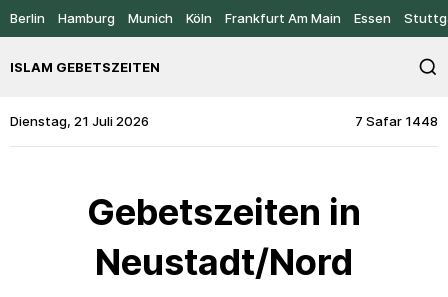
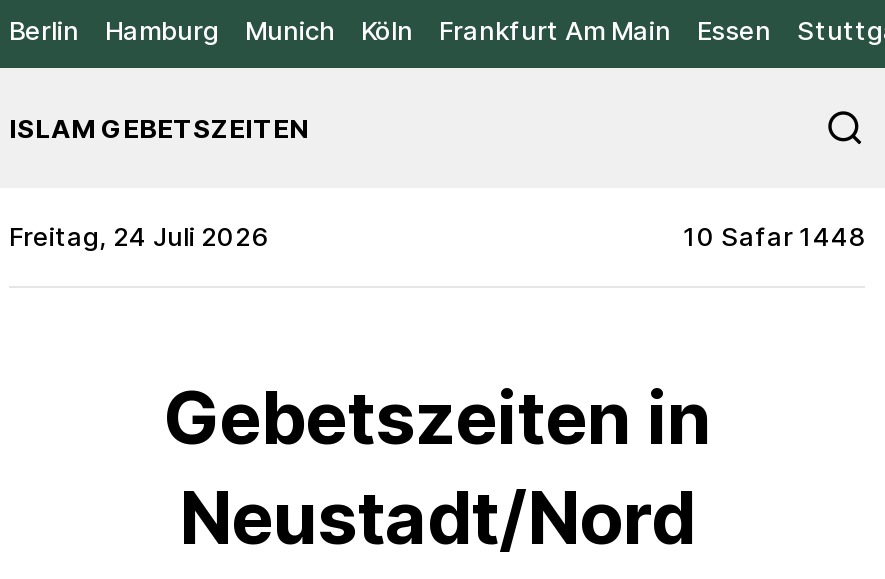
- Dienstag, 21 Juli 2026
+ Freitag, 24 Juli 2026

- 7 Safar 1448
+ 10 Safar 1448
